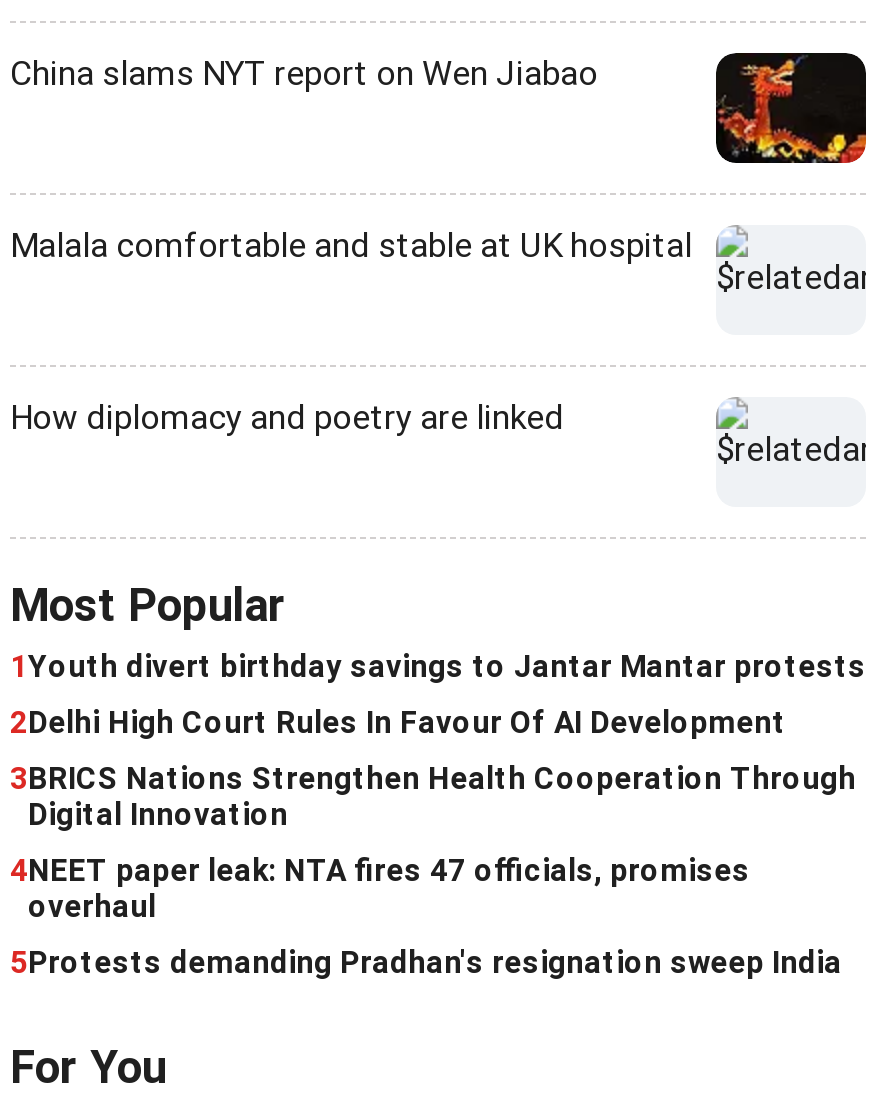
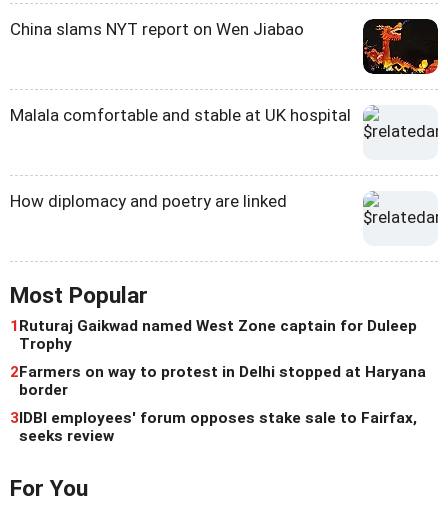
- 1Youth divert birthday savings to Jantar Mantar protests
- 2Delhi High Court Rules In Favour Of AI Development
- 3BRICS Nations Strengthen Health Cooperation Through
- Digital Innovation
- 4NEET paper leak: NTA fires 47 officials, promises
- overhaul
- 5Protests demanding Pradhan's resignation sweep India
+ 1 Ruturaj Gaikwad named West Zone captain for Duleep
+ Trophy
+ 2Farmers on way to protest in Delhi stopped at Haryana
+ border
+ 3IDBI employees' forum opposes stake sale to Fairfax,
+ seeks review
